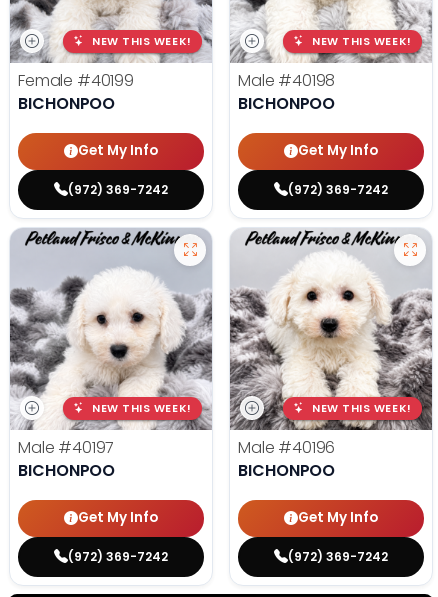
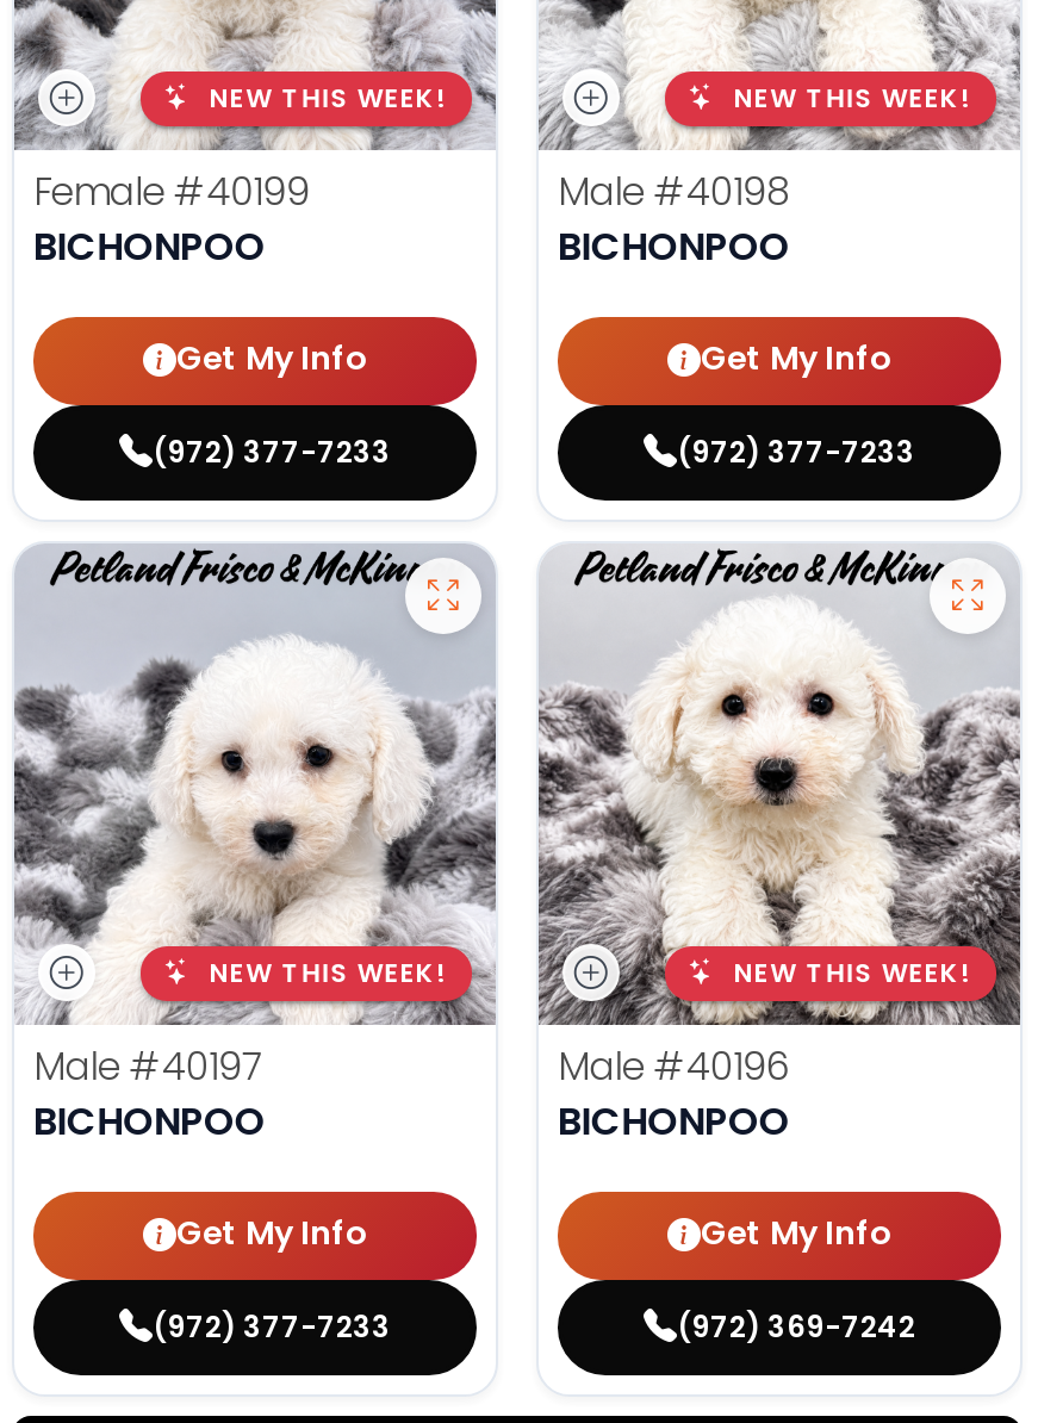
- (972) 369-7242
+ (972) 377-7233

- (972) 369-7242
+ (972) 377-7233

- (972) 369-7242
+ (972) 377-7233
